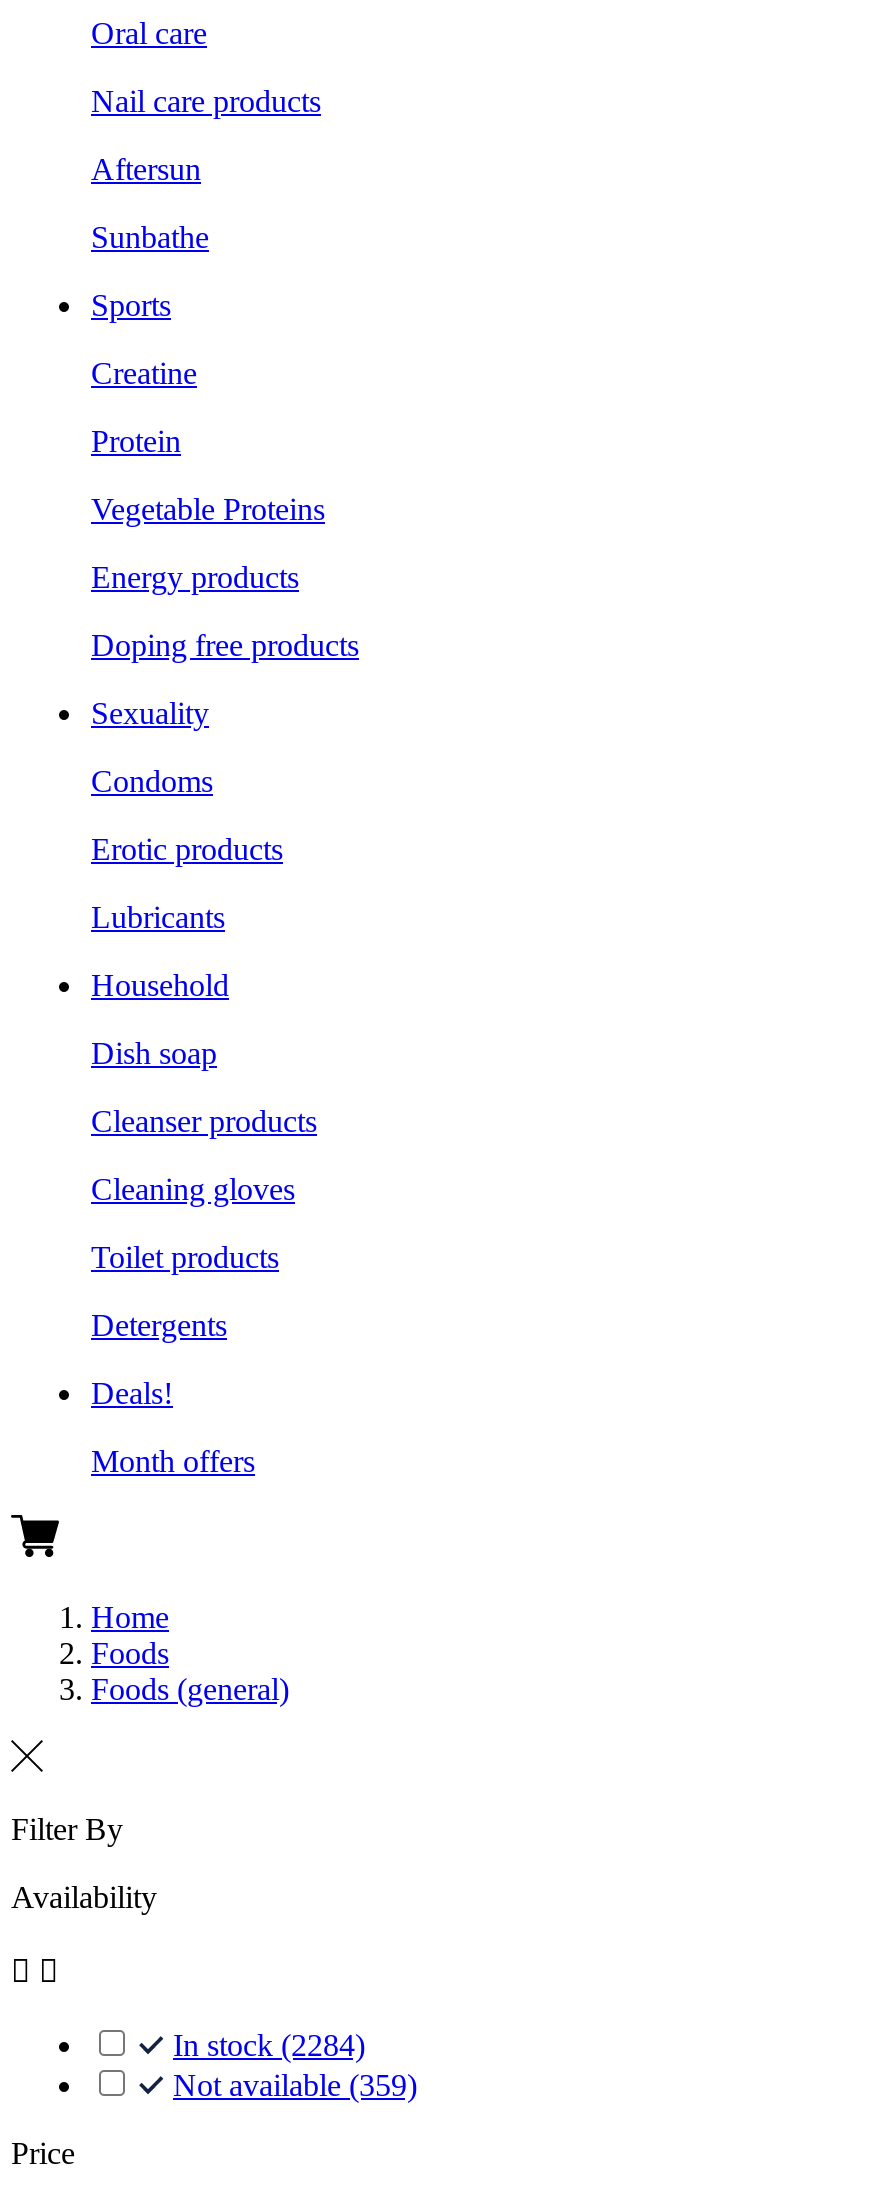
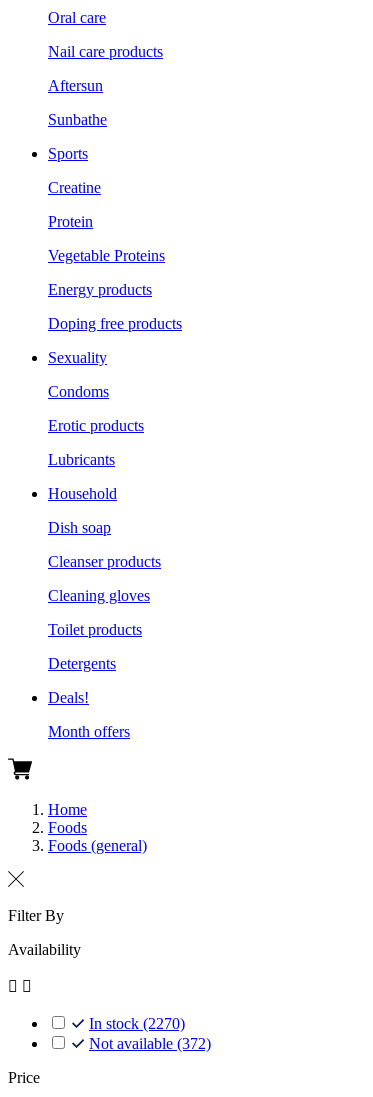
- In stock (2284)
+ In stock (2270)

- Not available (359)
+ Not available (372)
